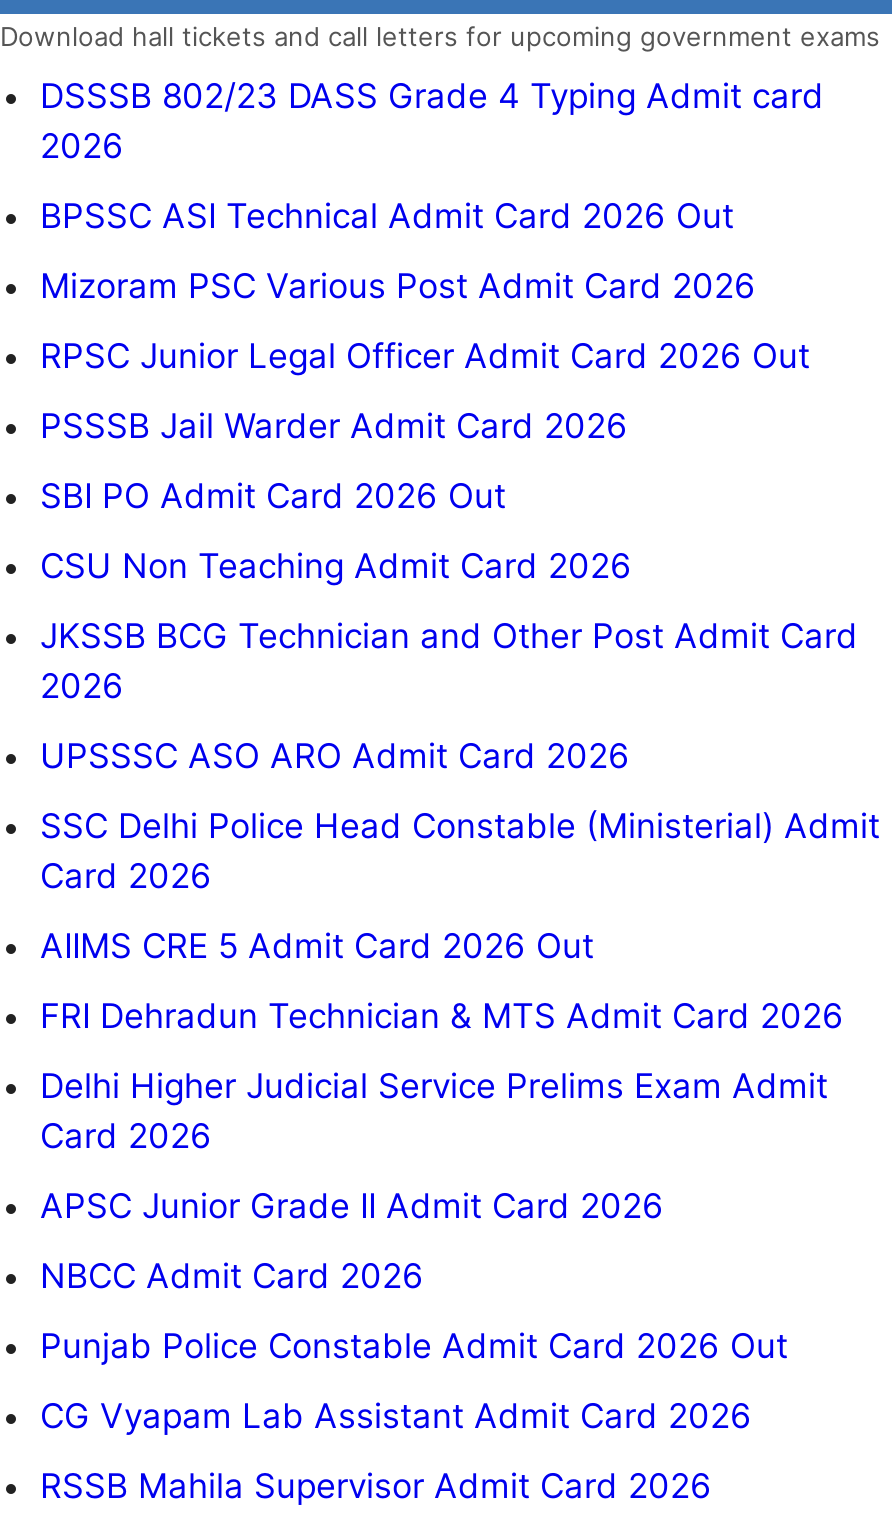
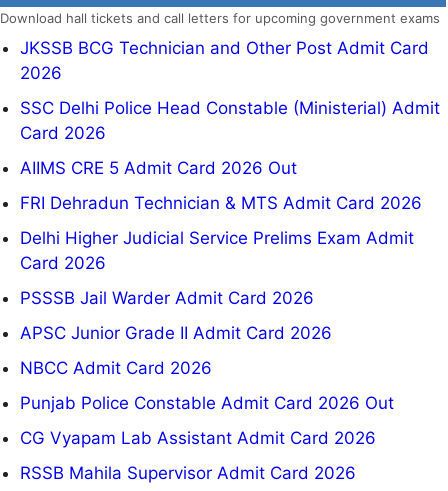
- DSSSB 802/23 DASS Grade 4 Typing Admit card
- 2026
- BPSSC ASI Technical Admit Card 2026 Out
- Mizoram PSC Various Post Admit Card 2026
- RPSC Junior Legal Officer Admit Card 2026 Out
- SBI PO Admit Card 2026 Out
- CSU Non Teaching Admit Card 2026

moved down: PSSSB Jail Warder Admit Card 2026

- UPSSSC ASO ARO Admit Card 2026

moved up: SSC Delhi Police Head Constable (Ministerial) Admit | Card 2026 | AIIMS CRE 5 Admit Card 2026 Out | FRI Dehradun Technician & MTS Admit Card 2026 | Delhi Higher Judicial Service Prelims Exam Admit | Card 2026
